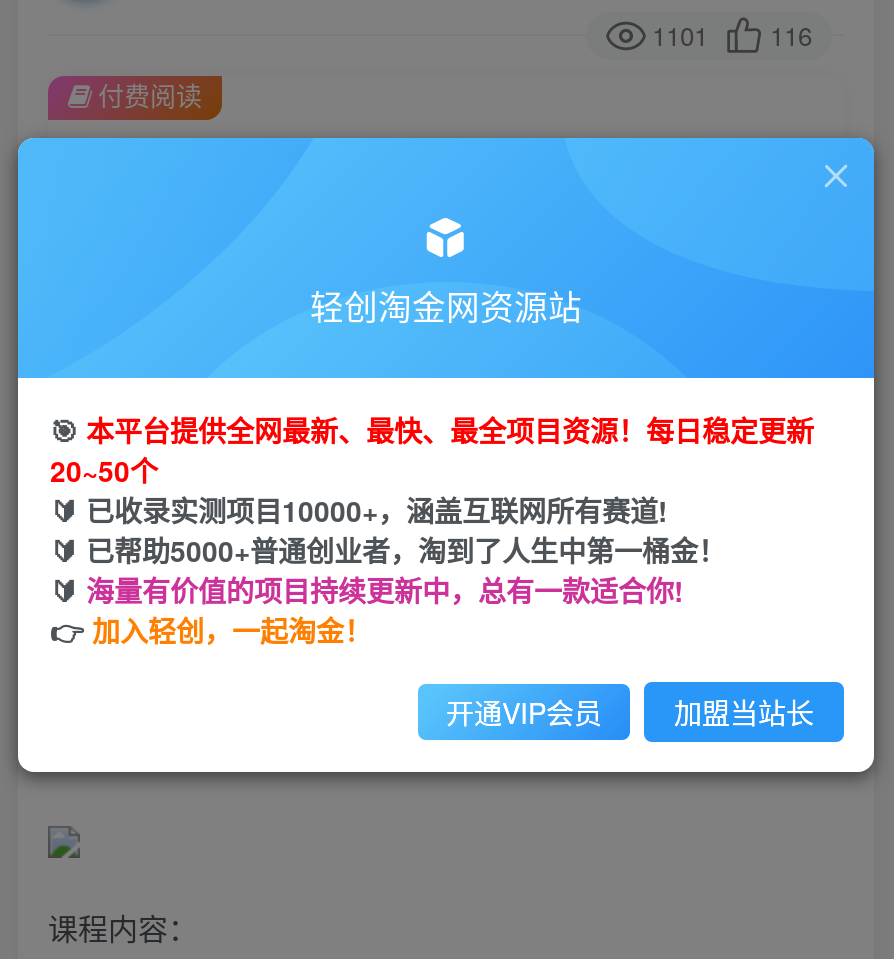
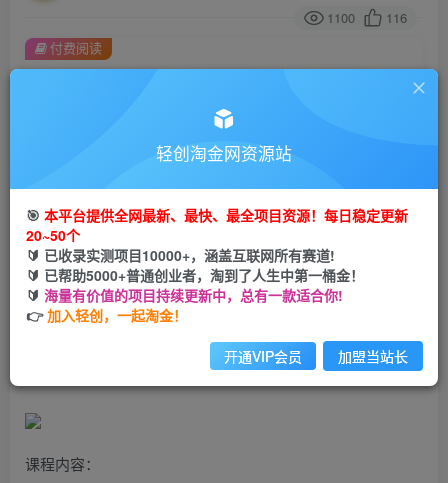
- 1101 116
+ 1100 116
